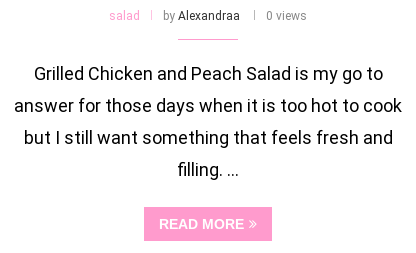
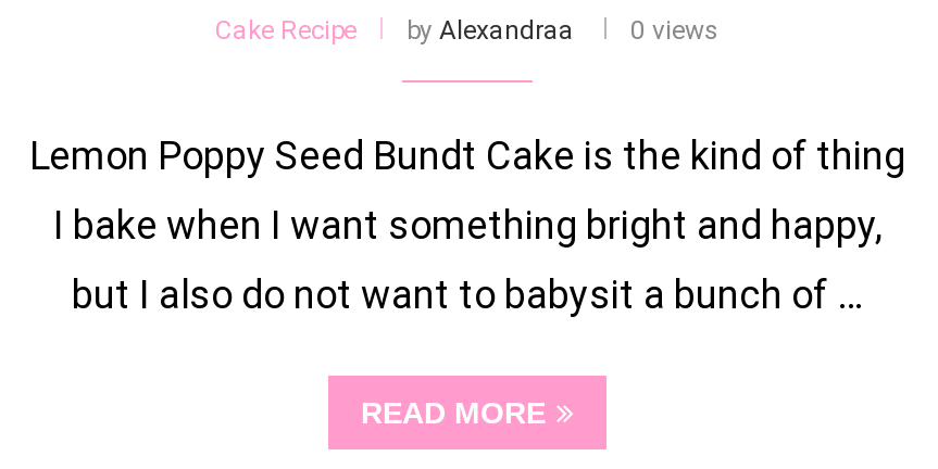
- salad
+ Cake Recipe

- Grilled Chicken and Peach Salad is my go to
- answer for those days when it is too hot to cook
- but I still want something that feels fresh and
- filling. …
+ Lemon Poppy Seed Bundt Cake is the kind of thing
+ I bake when I want something bright and happy,
+ but I also do not want to babysit a bunch of …
